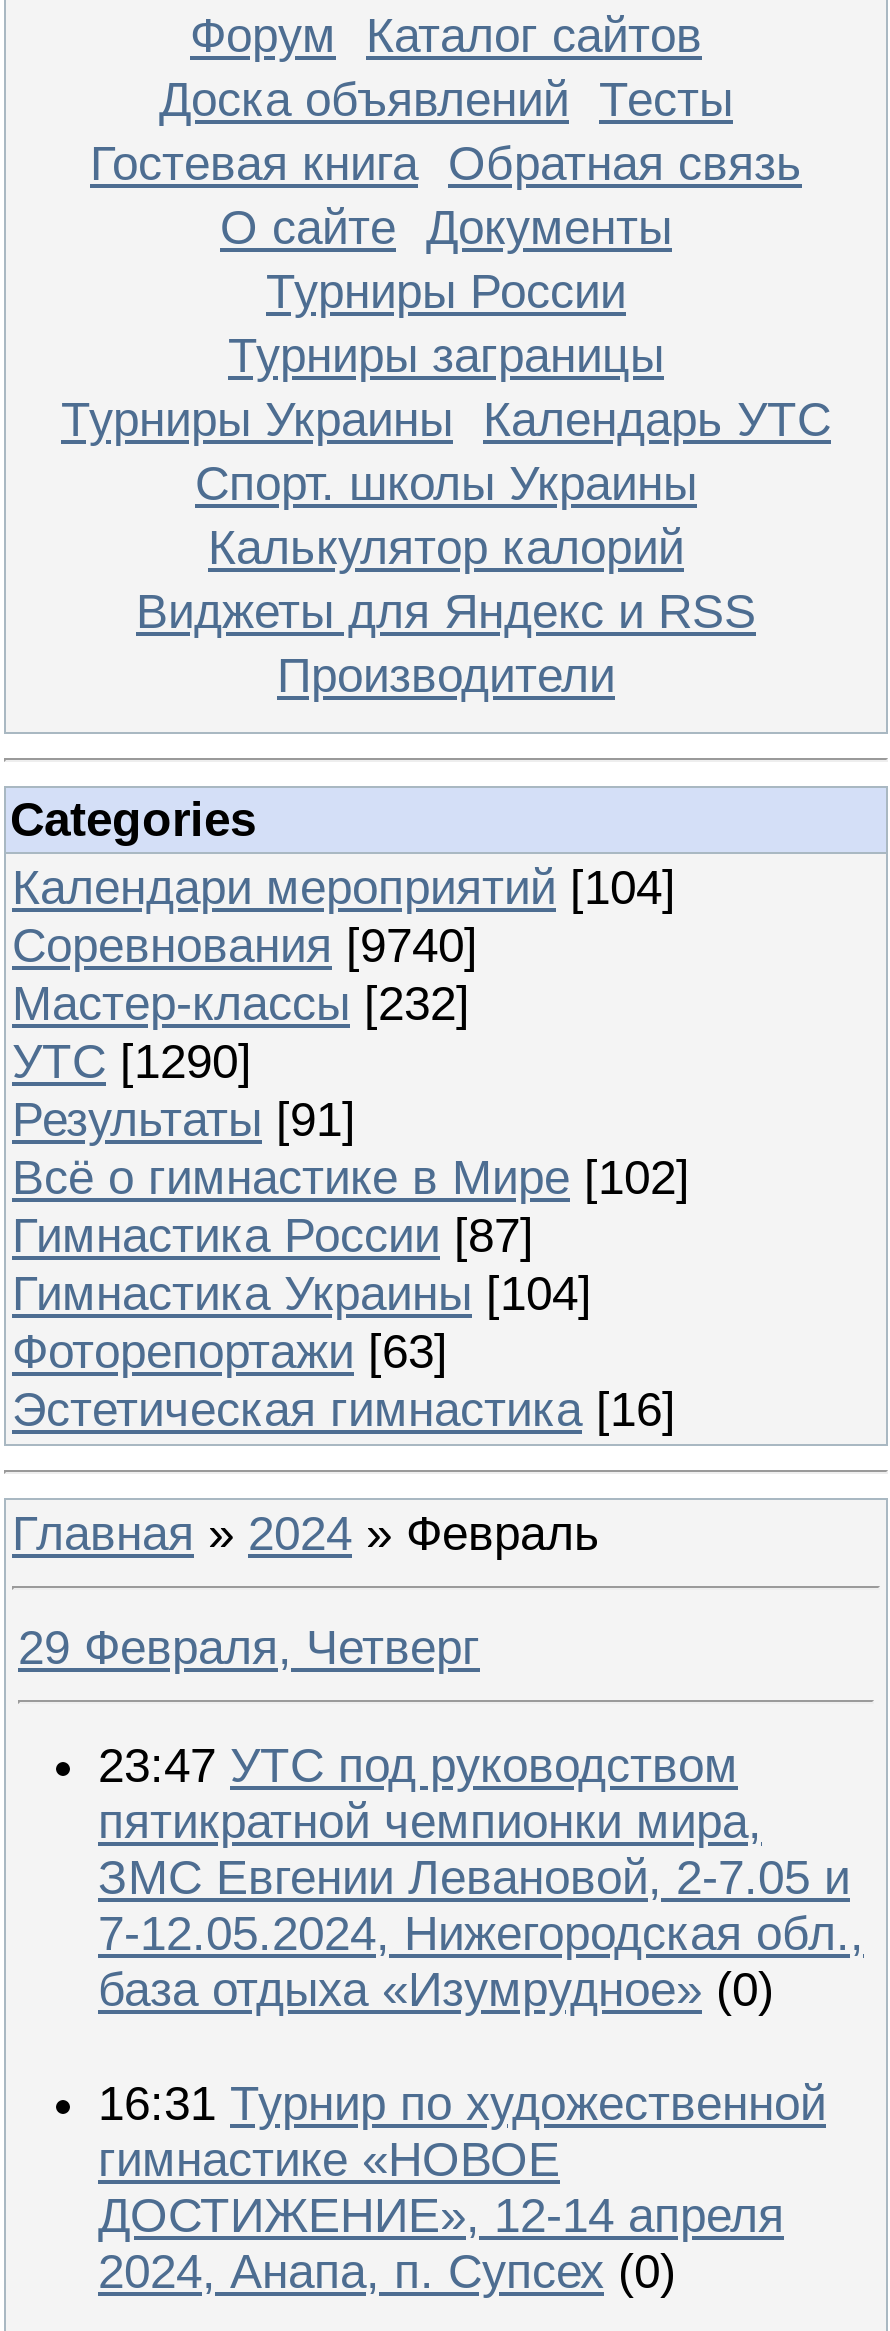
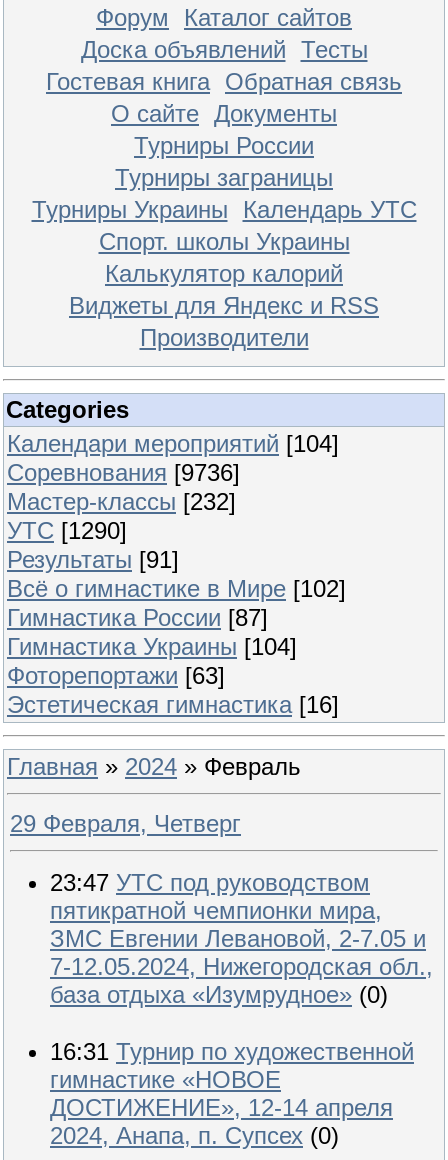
- Соревнования [9740]
+ Соревнования [9736]
